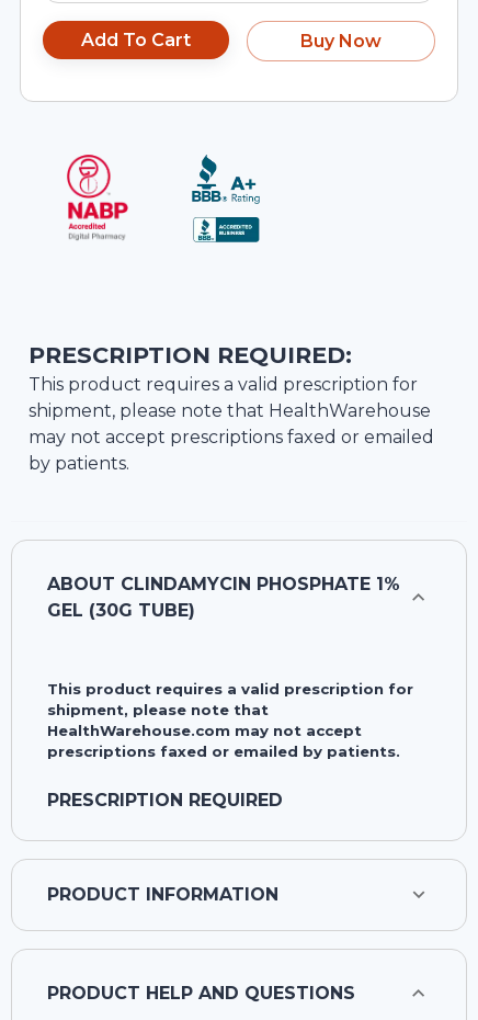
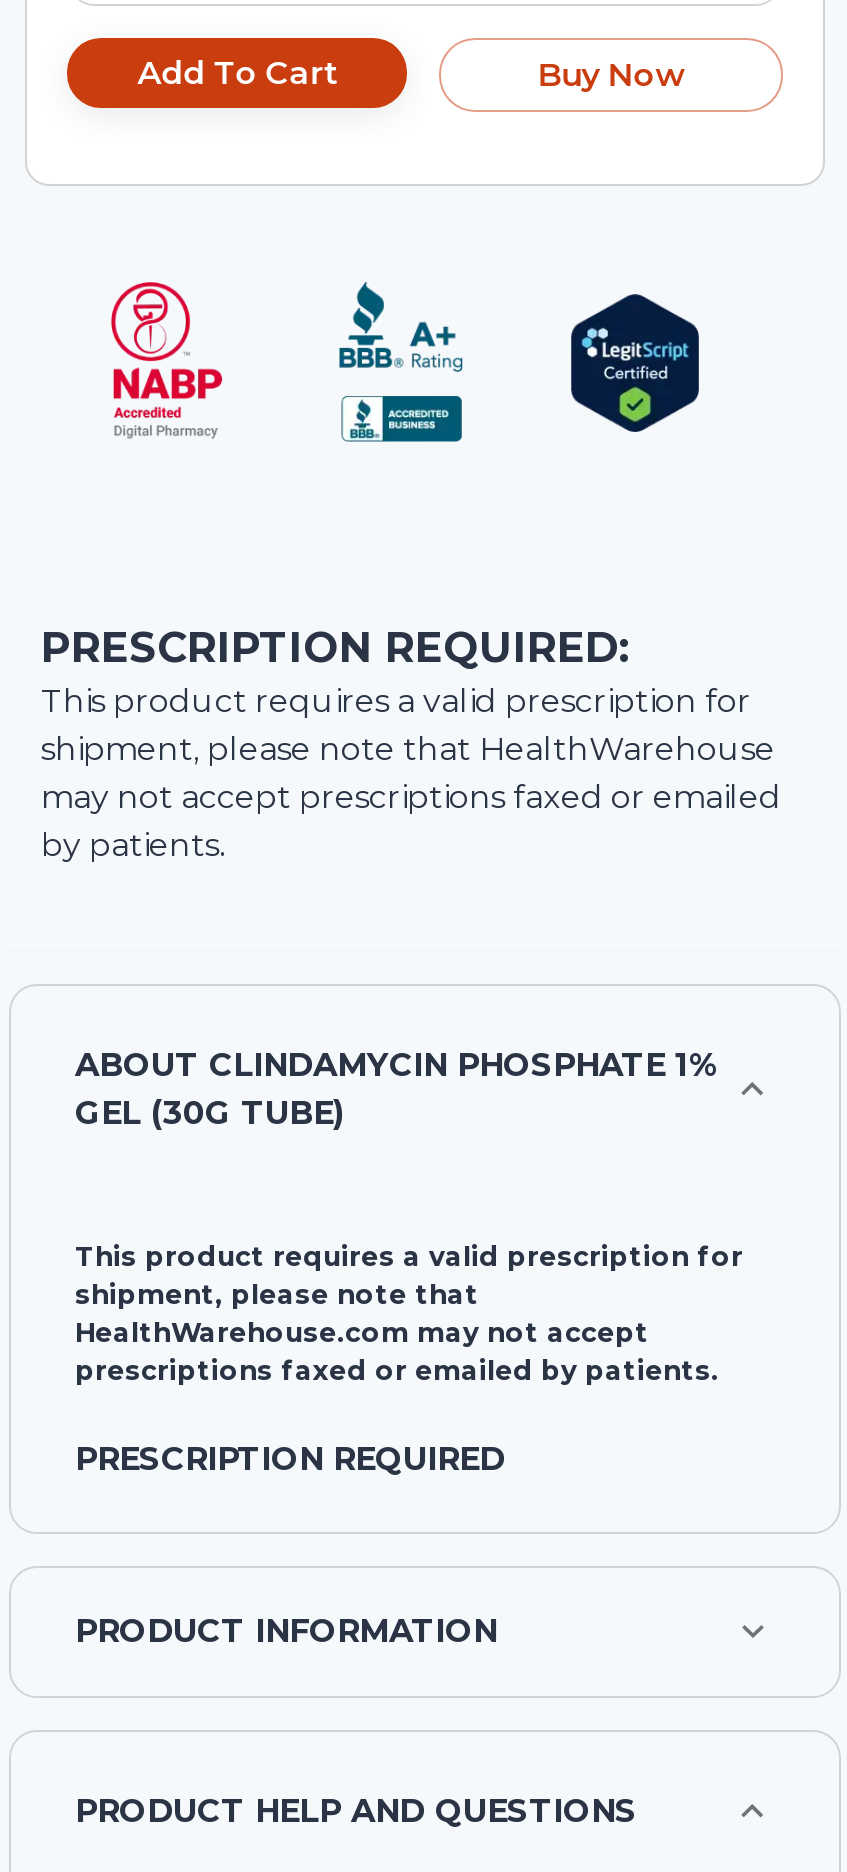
+ [image]
